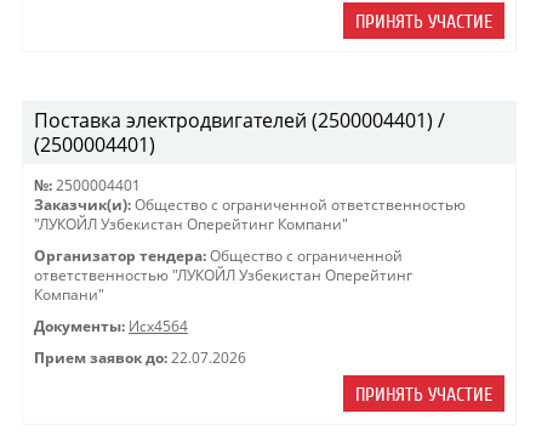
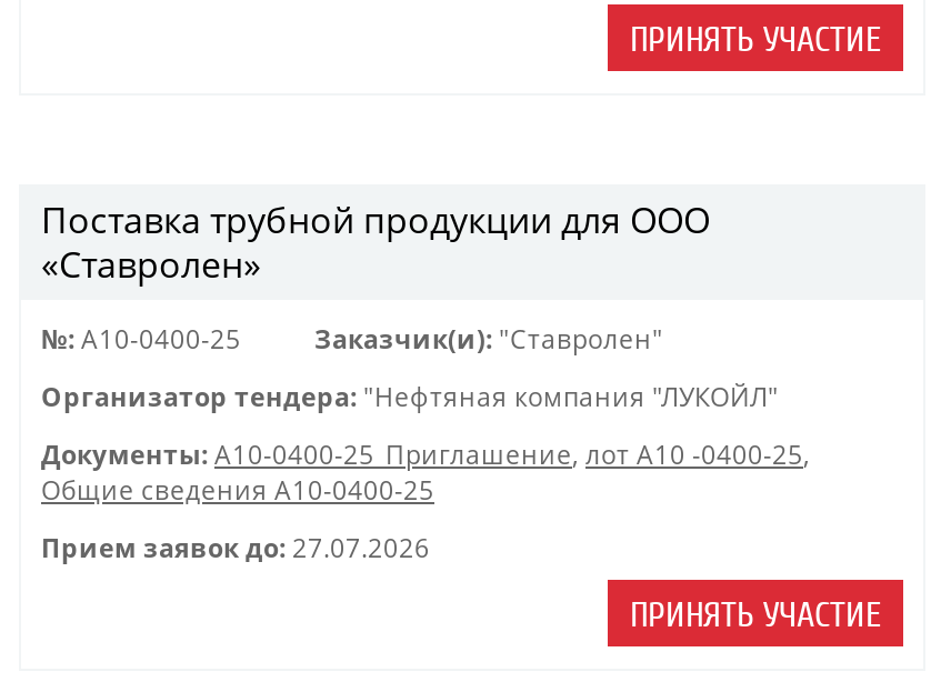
- Поставка электродвигателей (2500004401) /
- (2500004401)
+ Поставка трубной продукции для ООО
+ «Ставролен»

- №: 2500004401
- Заказчик(и): Общество с ограниченной ответственностью
- "ЛУКОЙЛ Узбекистан Оперейтинг Компани"
+ №: A10-0400-25
+ Заказчик(и): "Ставролен"

- Организатор тендера: Общество с ограниченной
- ответственностью "ЛУКОЙЛ Узбекистан Оперейтинг
- Компани"
+ Организатор тендера: "Нефтяная компания "ЛУКОЙЛ"

- Документы: Исх4564
+ Документы: A10-0400-25_Приглашение, лот А10 -0400-25,
+ Общие сведения А10-0400-25

- Прием заявок до: 22.07.2026
+ Прием заявок до: 27.07.2026
